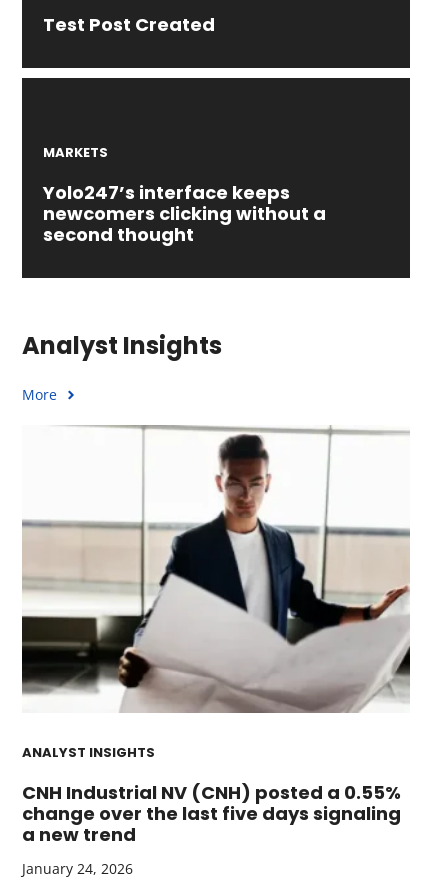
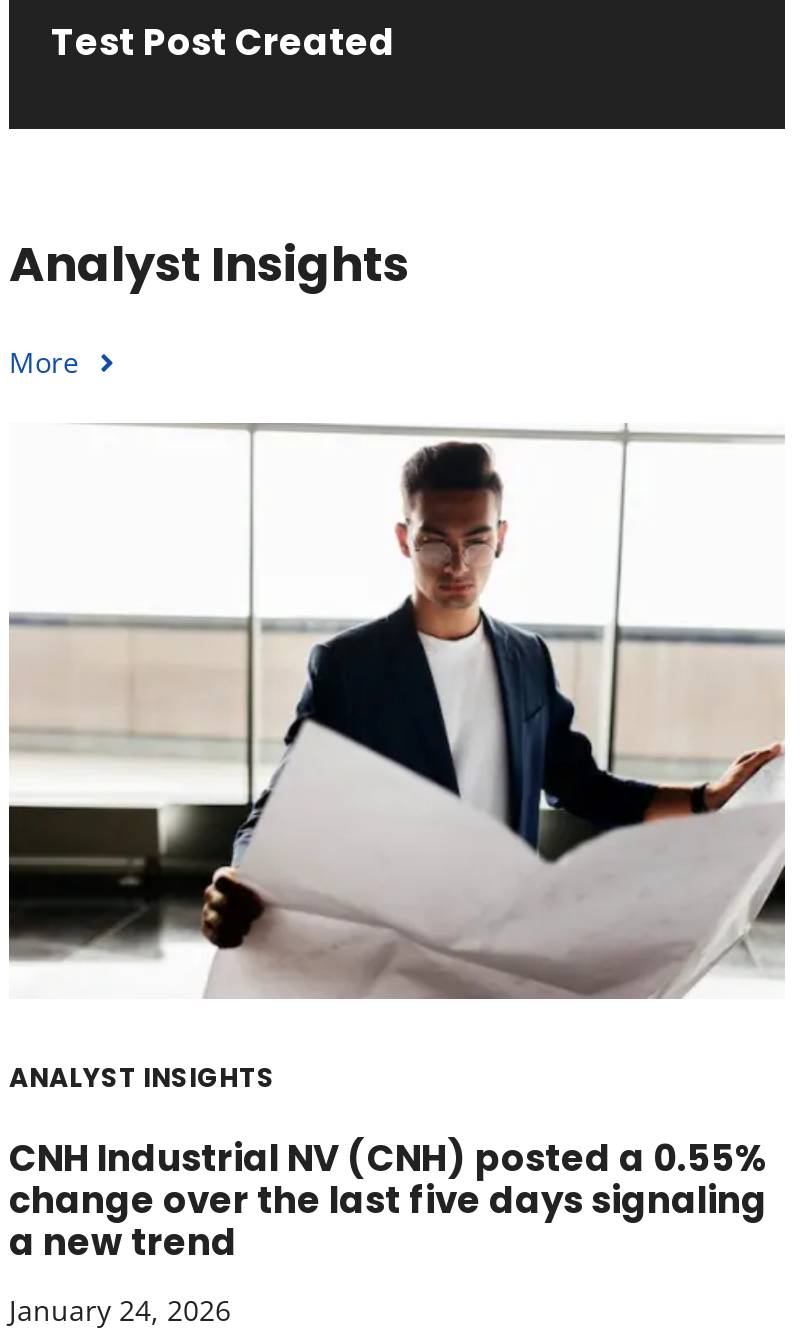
- MARKETS
- Yolo247’s interface keeps
- newcomers clicking without a
- second thought
